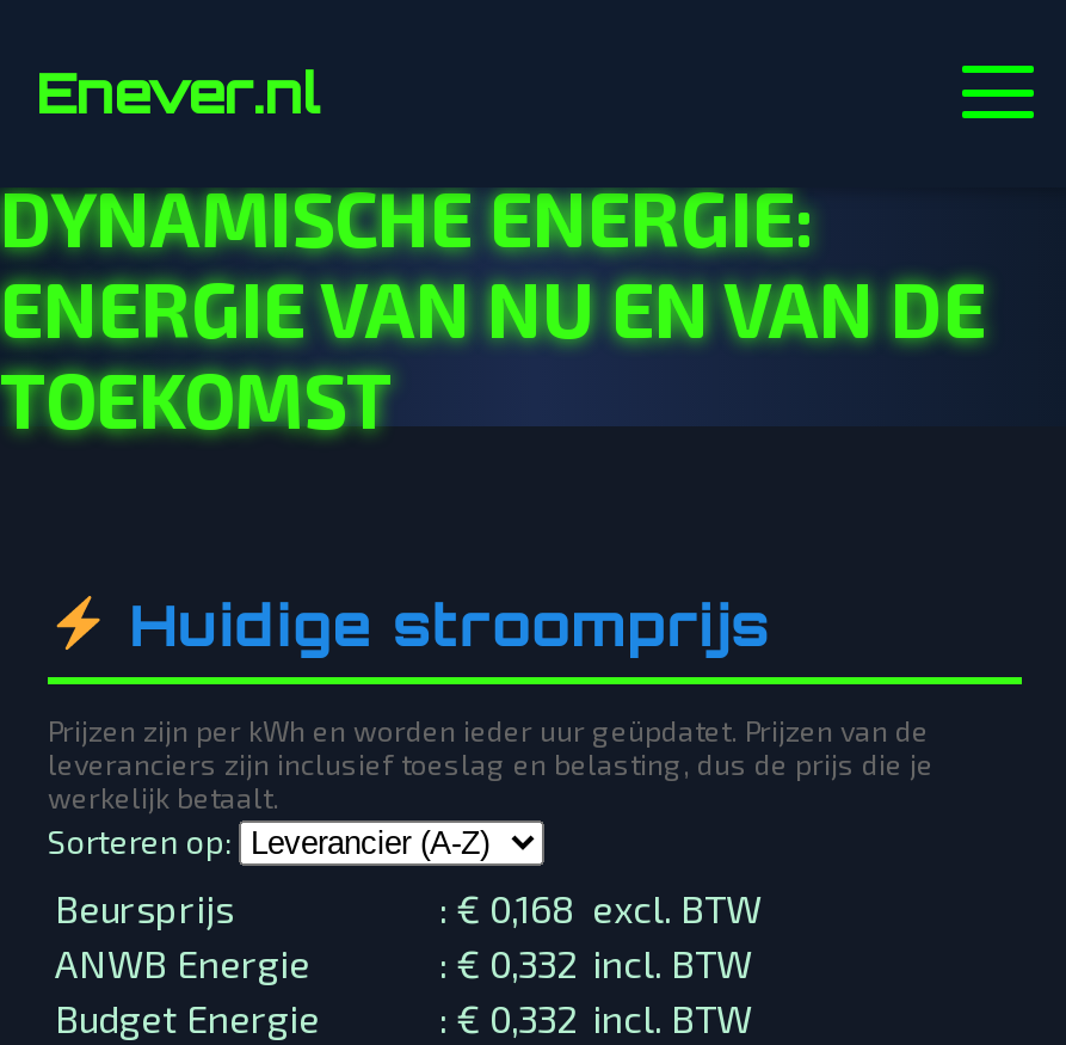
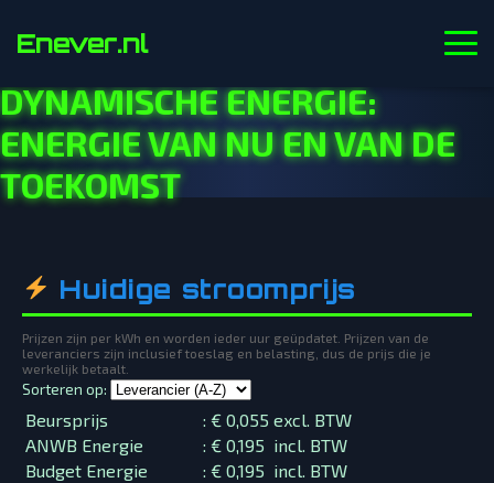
- : € 0,168 excl. BTW
+ : € 0,055 excl. BTW

- : € 0,332 incl. BTW
+ : € 0,195 incl. BTW

- : € 0,332 incl. BTW
+ : € 0,195 incl. BTW
